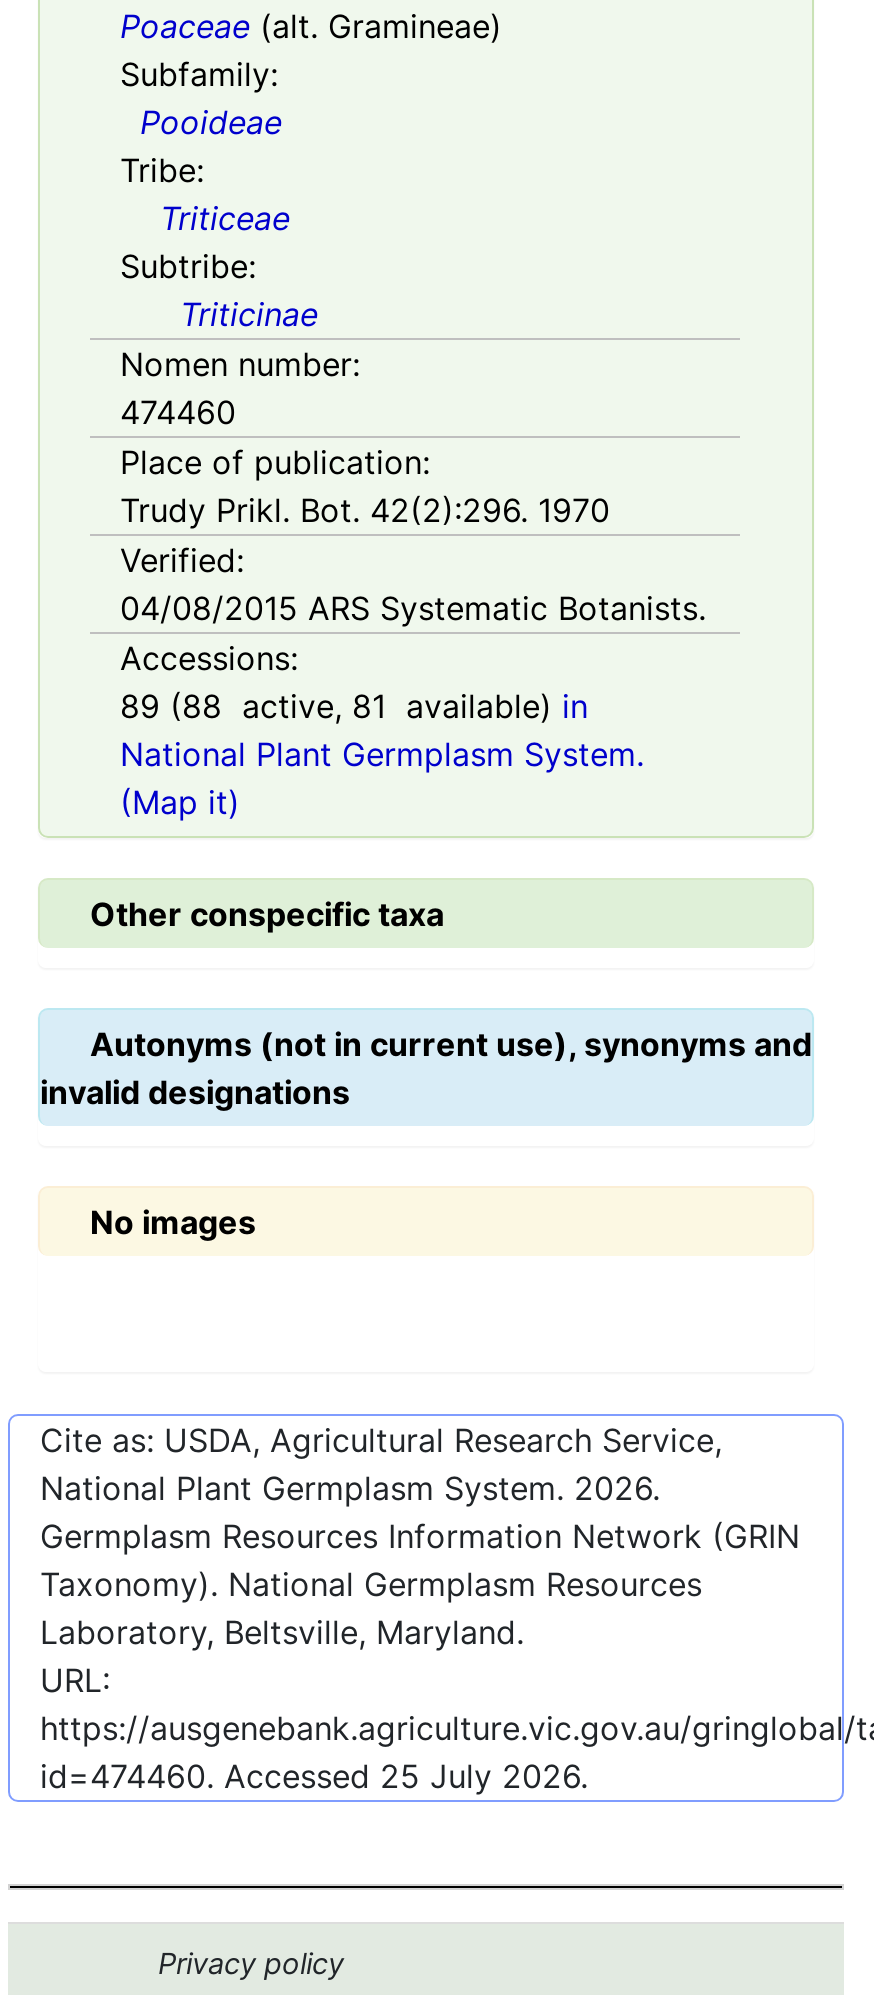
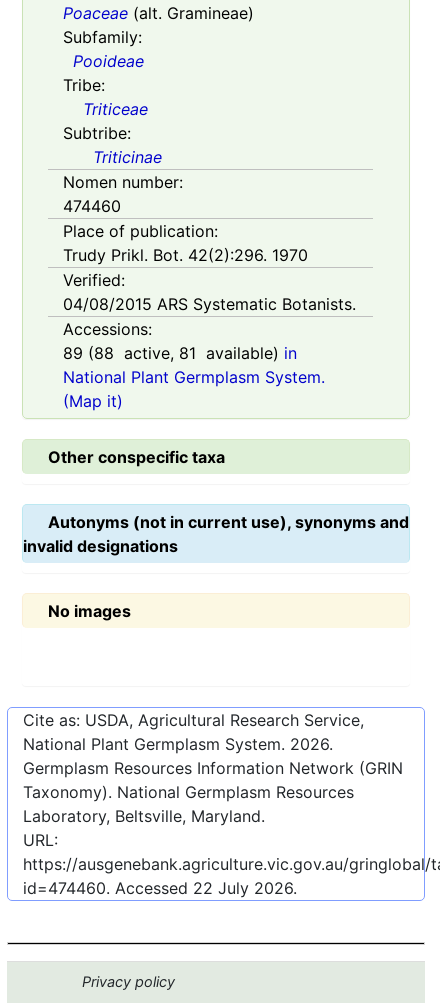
- id=474460. Accessed 25 July 2026.
+ id=474460. Accessed 22 July 2026.
